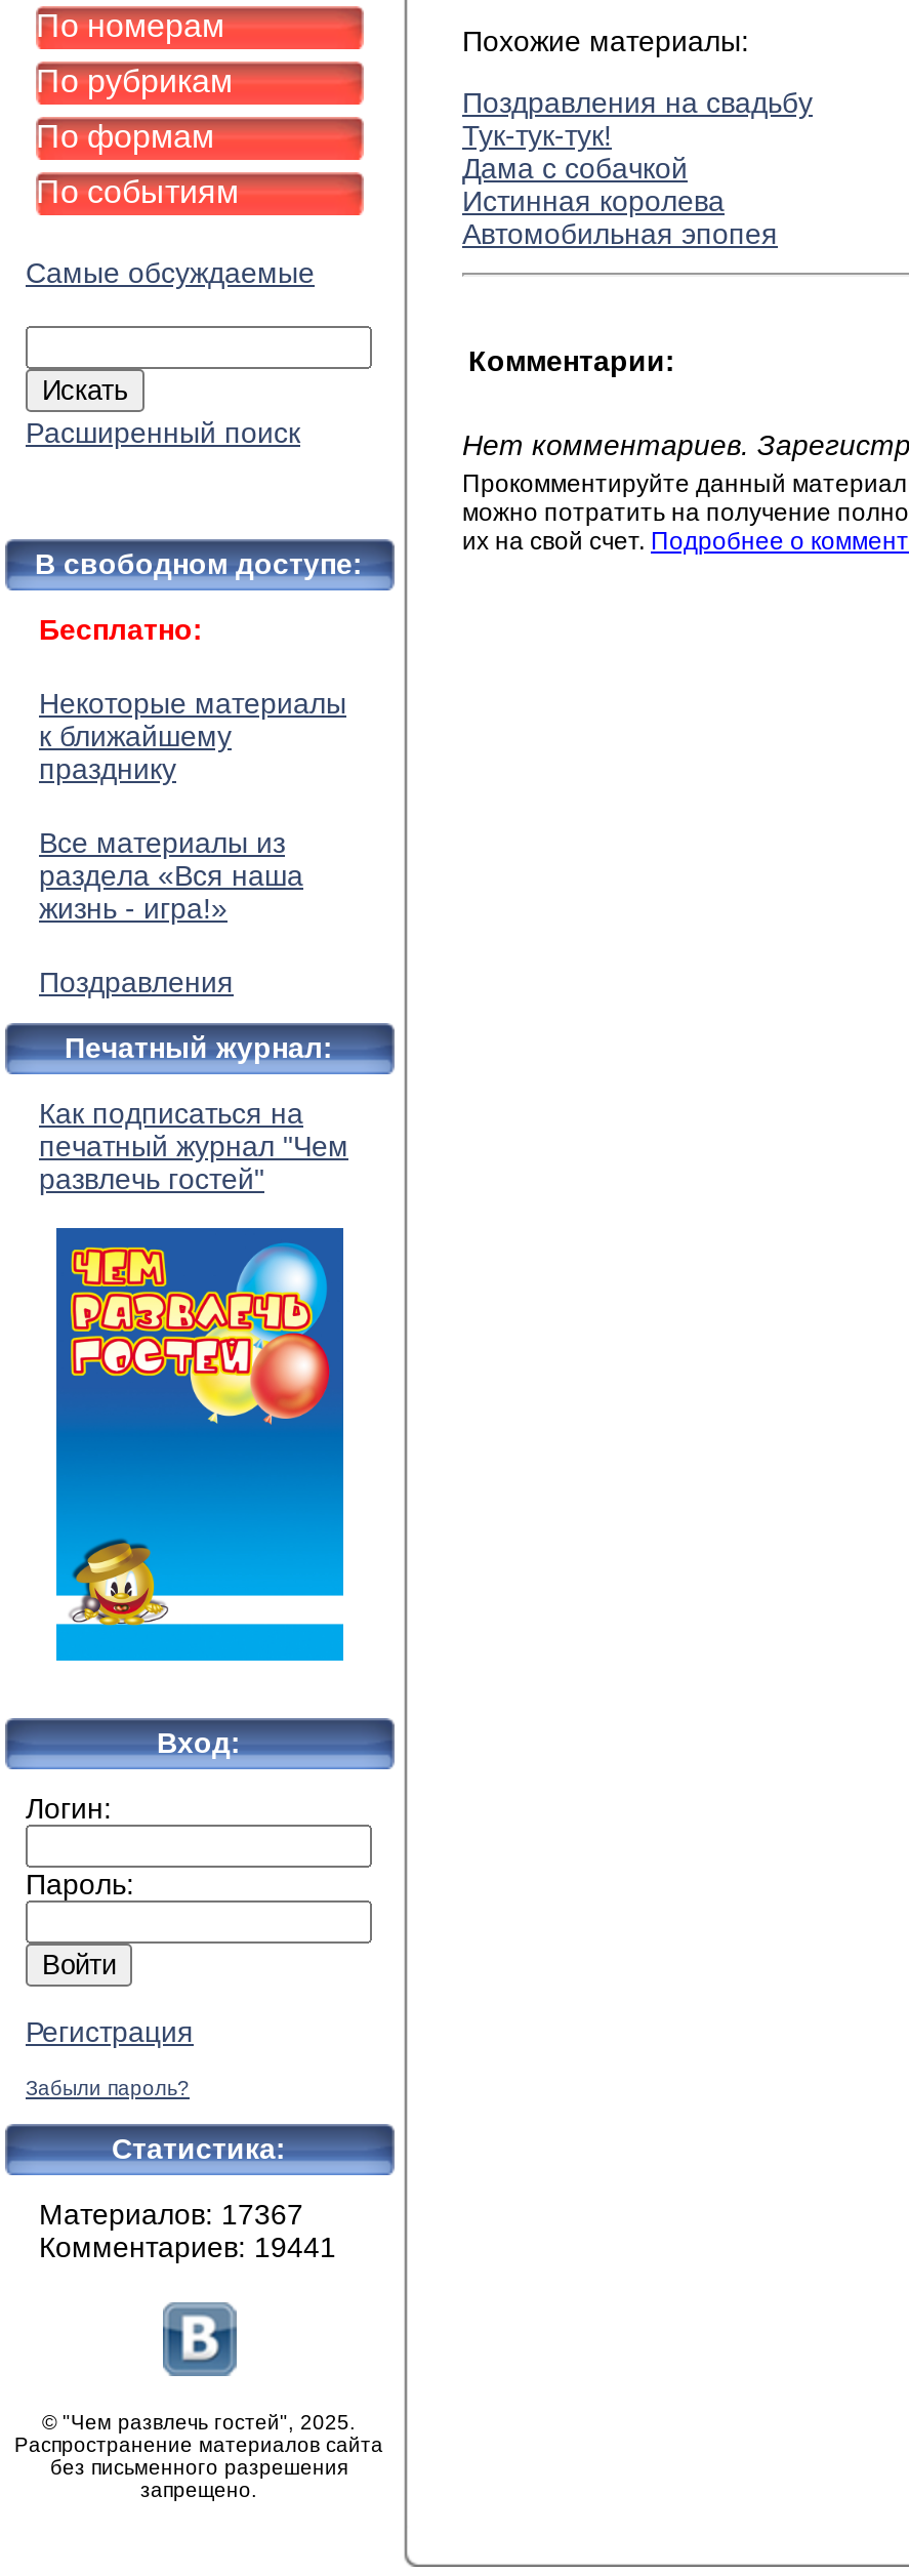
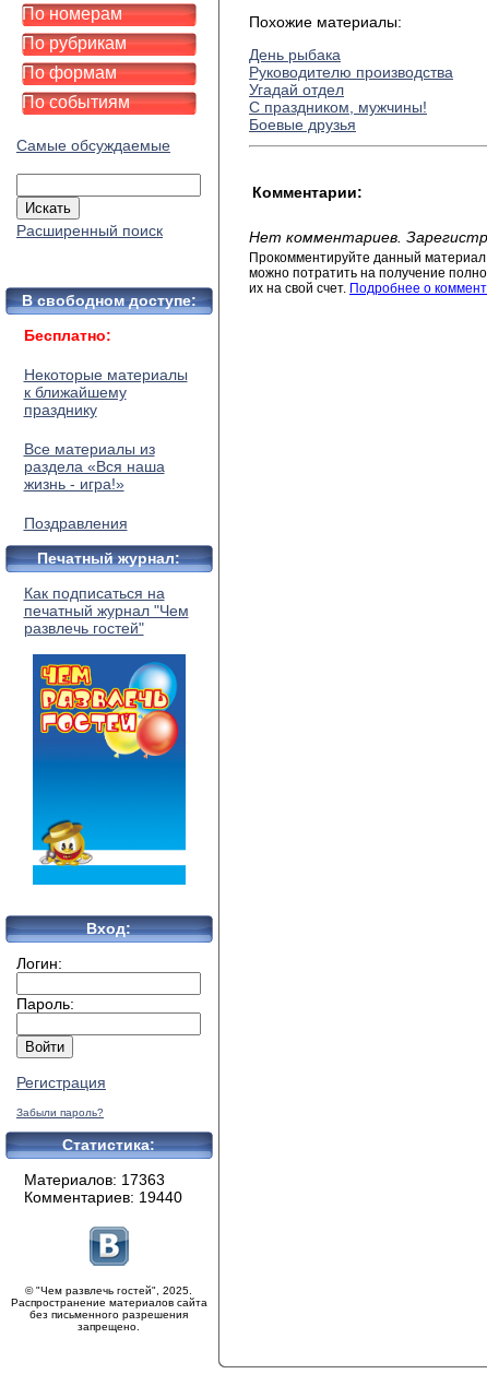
- Поздравления на свадьбу
- Тук-тук-тук!
- Дама с собачкой
- Истинная королева
- Автомобильная эпопея
+ День рыбака
+ Руководителю производства
+ Угадай отдел
+ С праздником, мужчины!
+ Боевые друзья

- Материалов: 17367
+ Материалов: 17363

- Комментариев: 19441
+ Комментариев: 19440
